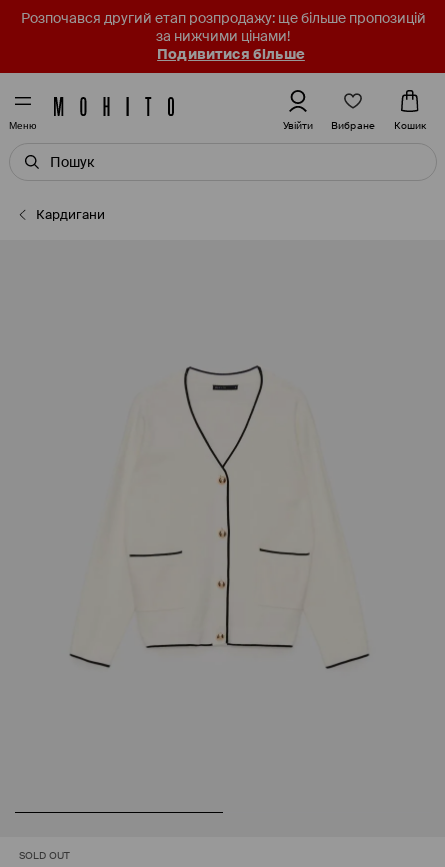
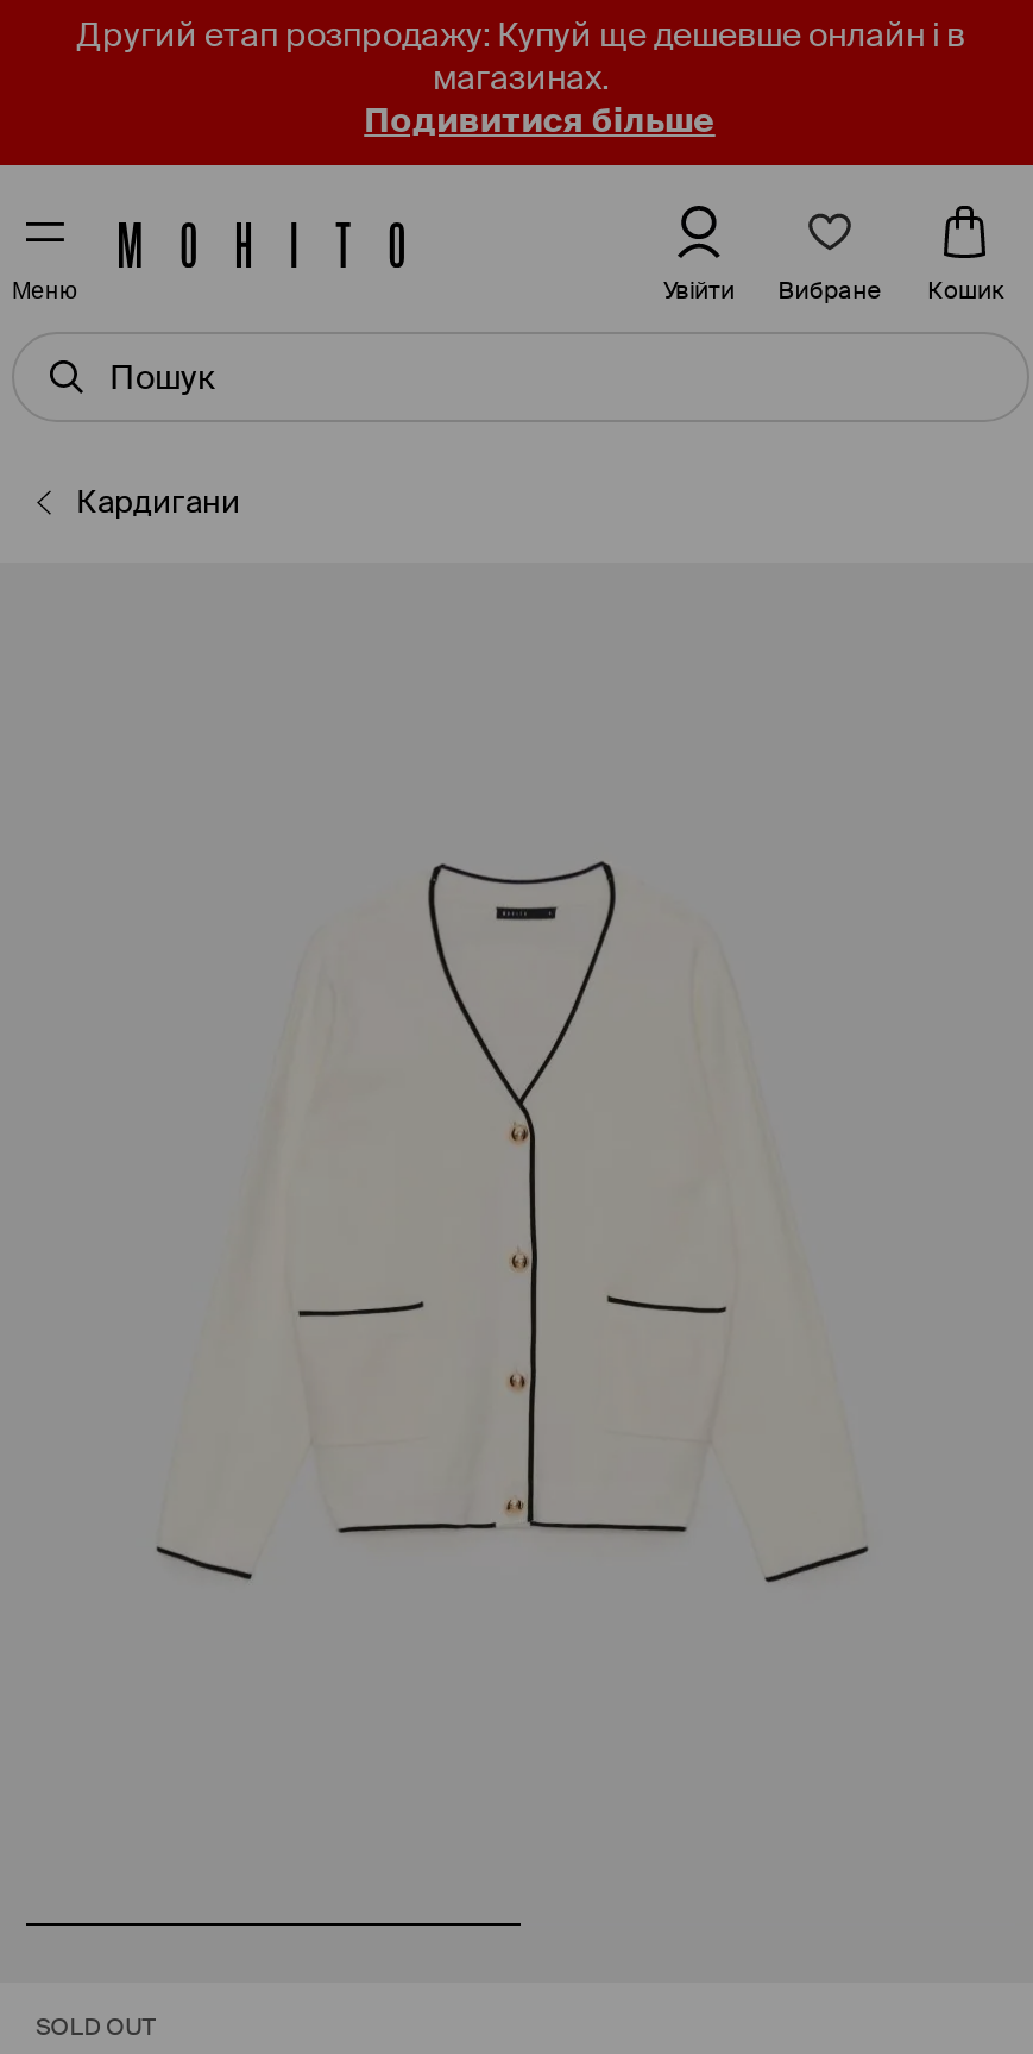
- Розпочався другий етап розпродажу: ще більше пропозицій
- за нижчими цінами!
+ Другий етап розпродажу: Купуй ще дешевше онлайн і в
+ магазинах.
